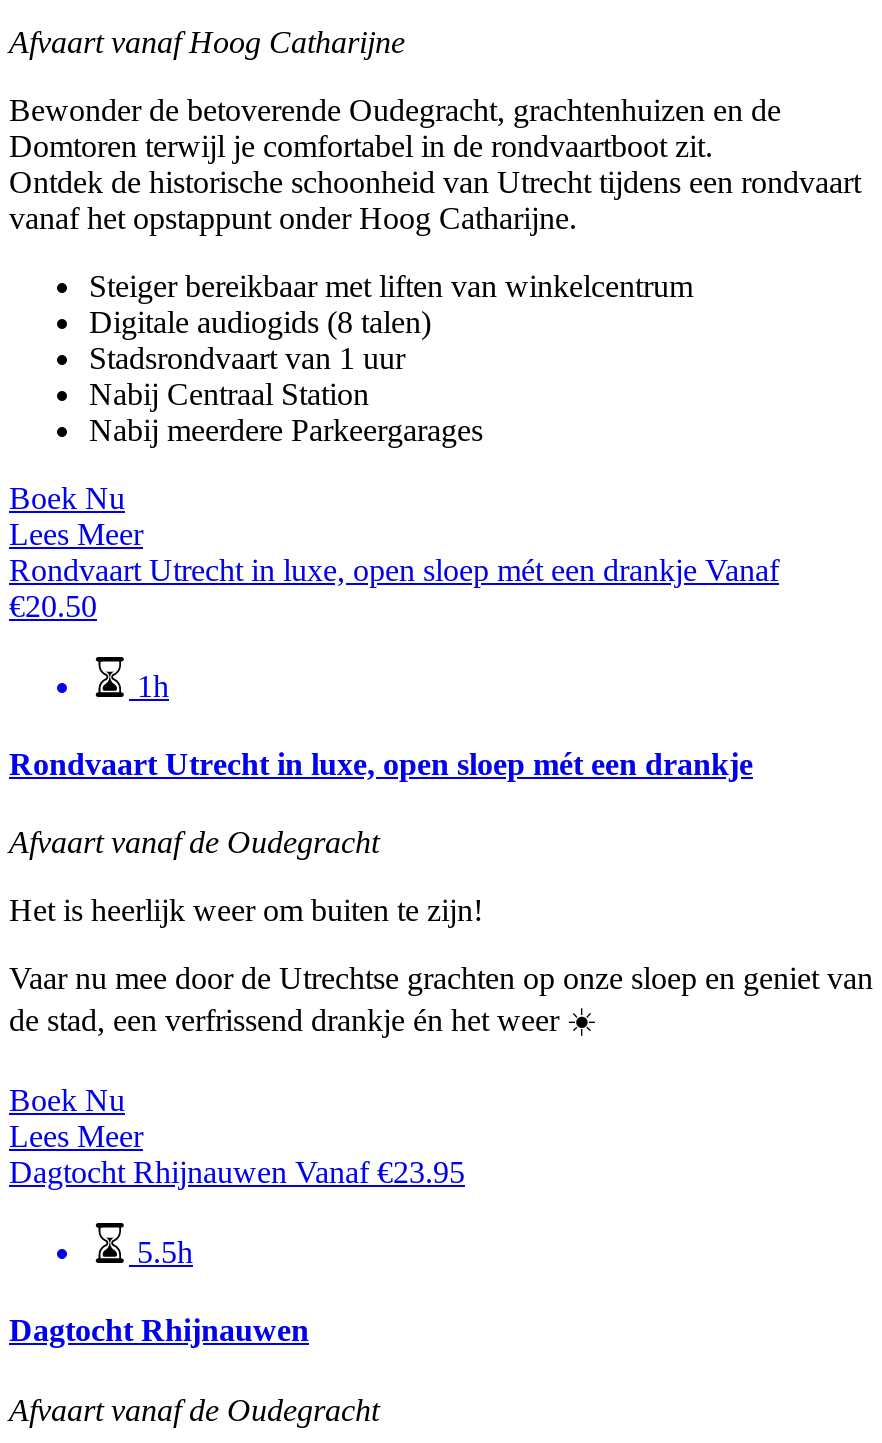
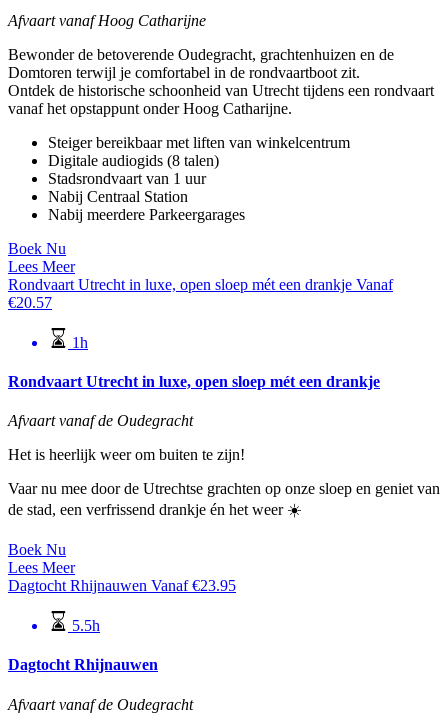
- €20.50
+ €20.57
